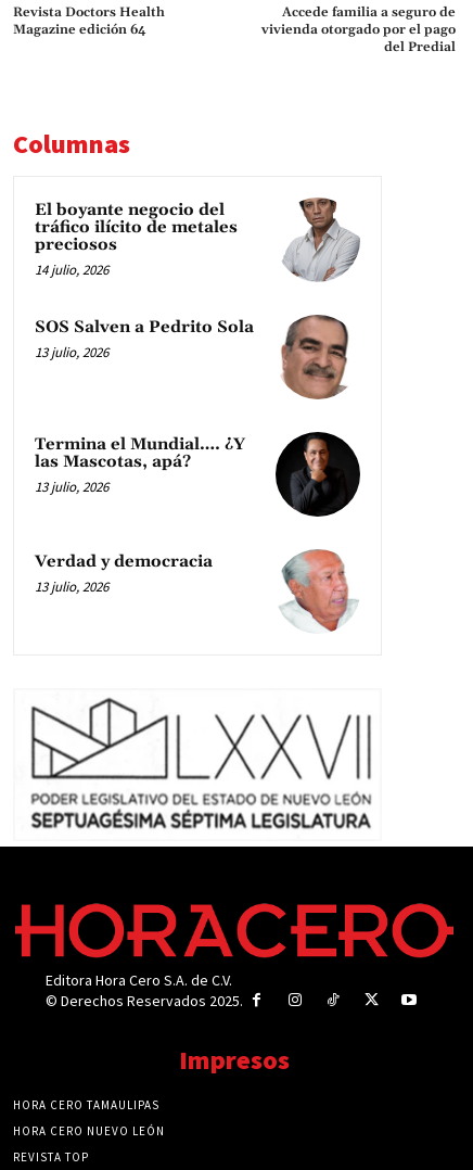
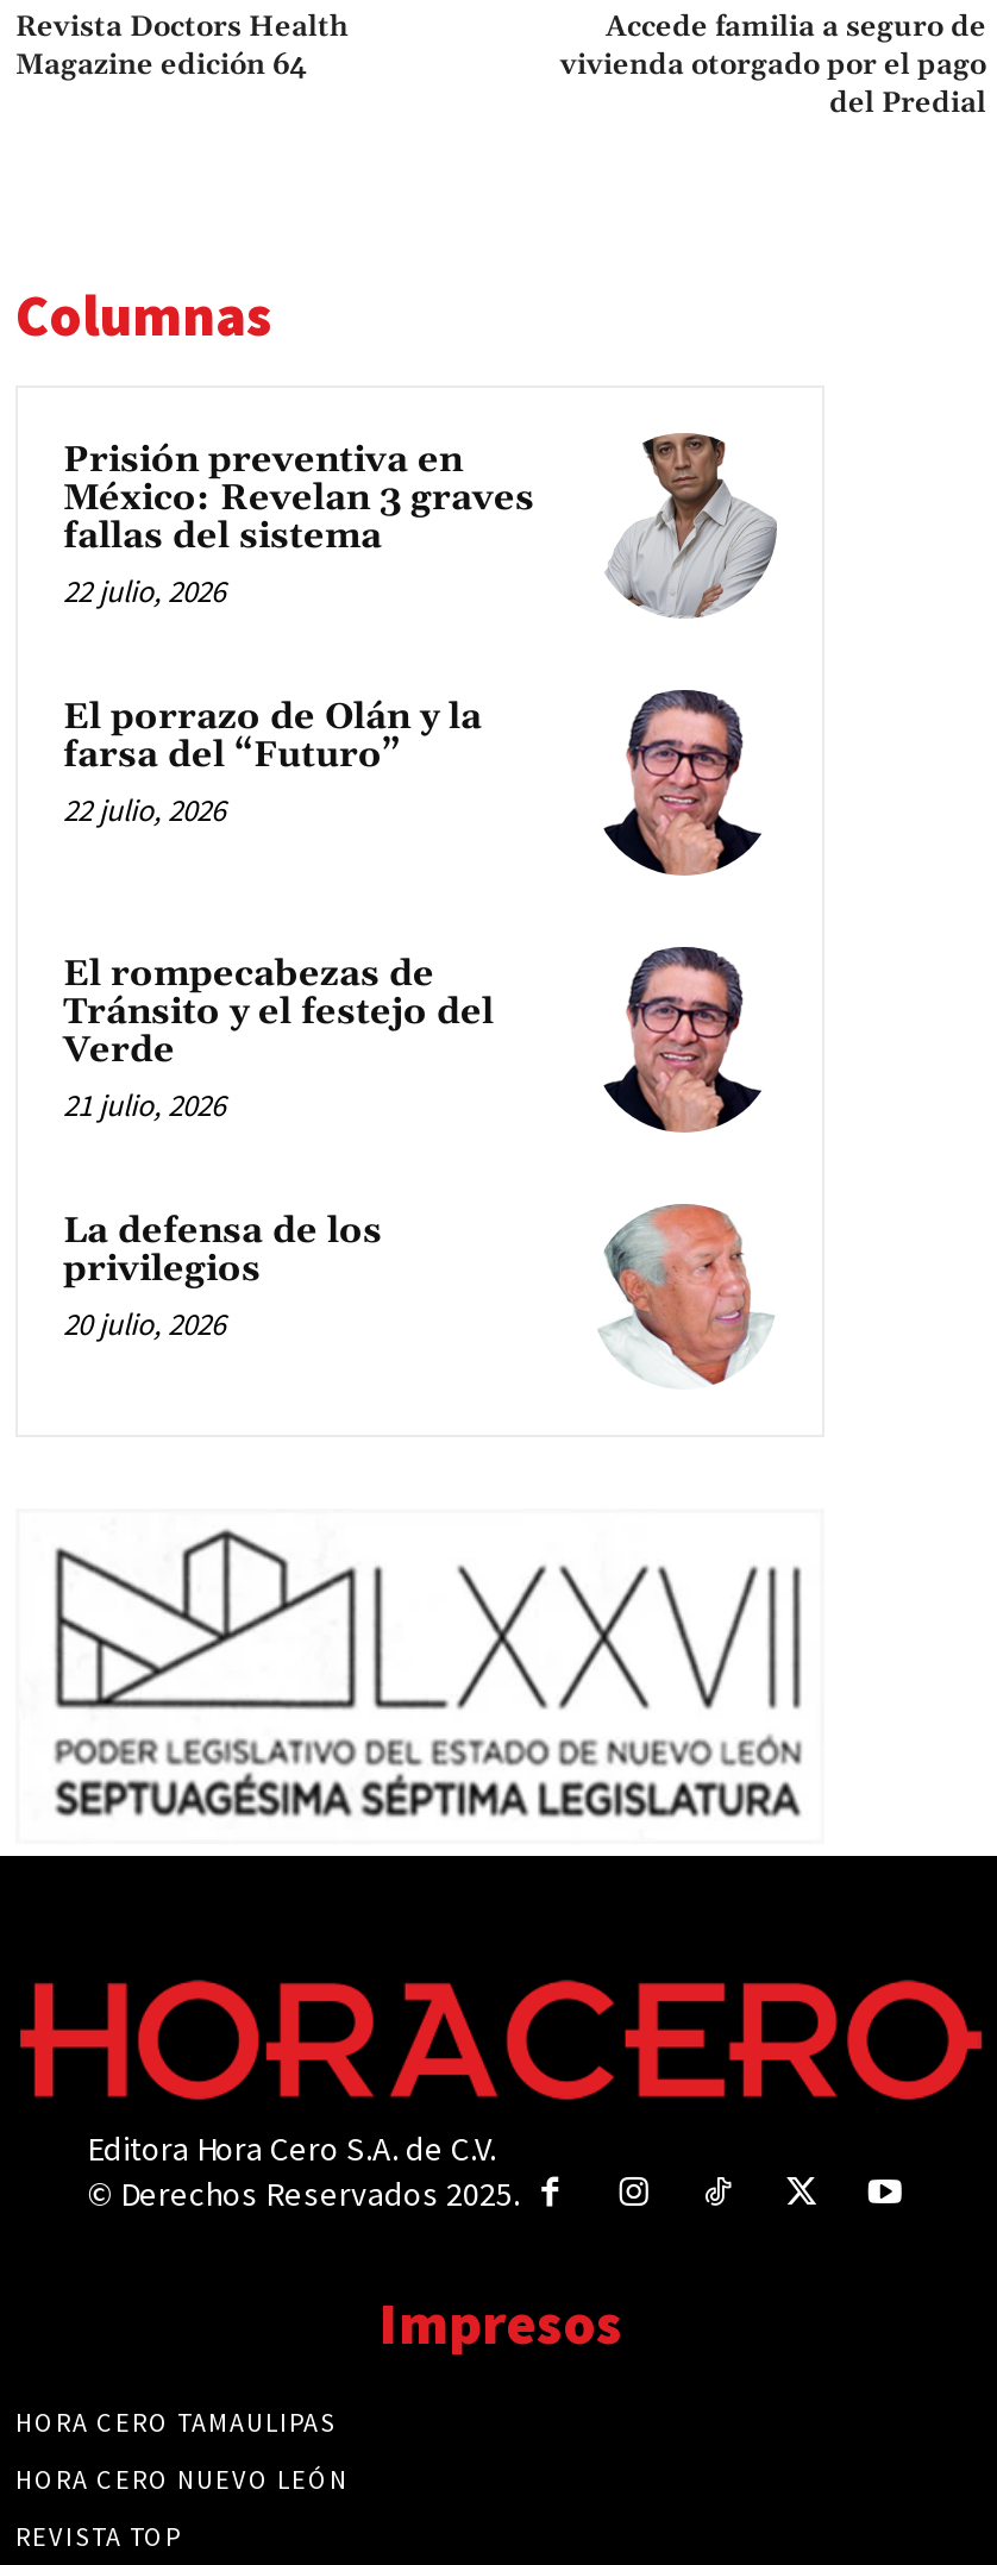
- El boyante negocio del
- tráfico ilícito de metales
- preciosos
- 14 julio, 2026
+ Prisión preventiva en
+ México: Revelan 3 graves
+ fallas del sistema
+ 22 julio, 2026

- SOS Salven a Pedrito Sola
- 13 julio, 2026
+ El porrazo de Olán y la
+ farsa del “Futuro”
+ 22 julio, 2026

- [image]
+ [image]

- Termina el Mundial…. ¿Y
- las Mascotas, apá?
- 13 julio, 2026
+ El rompecabezas de
+ Tránsito y el festejo del
+ Verde
+ 21 julio, 2026

- [image]
+ [image]

- Verdad y democracia
- 13 julio, 2026
+ La defensa de los
+ privilegios
+ 20 julio, 2026
